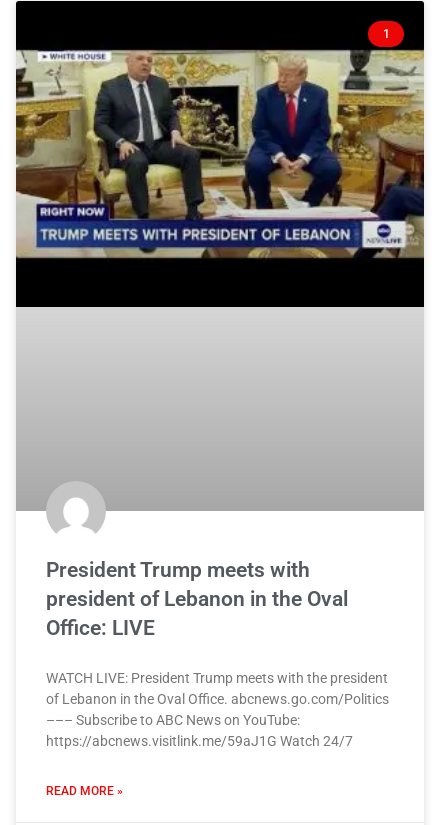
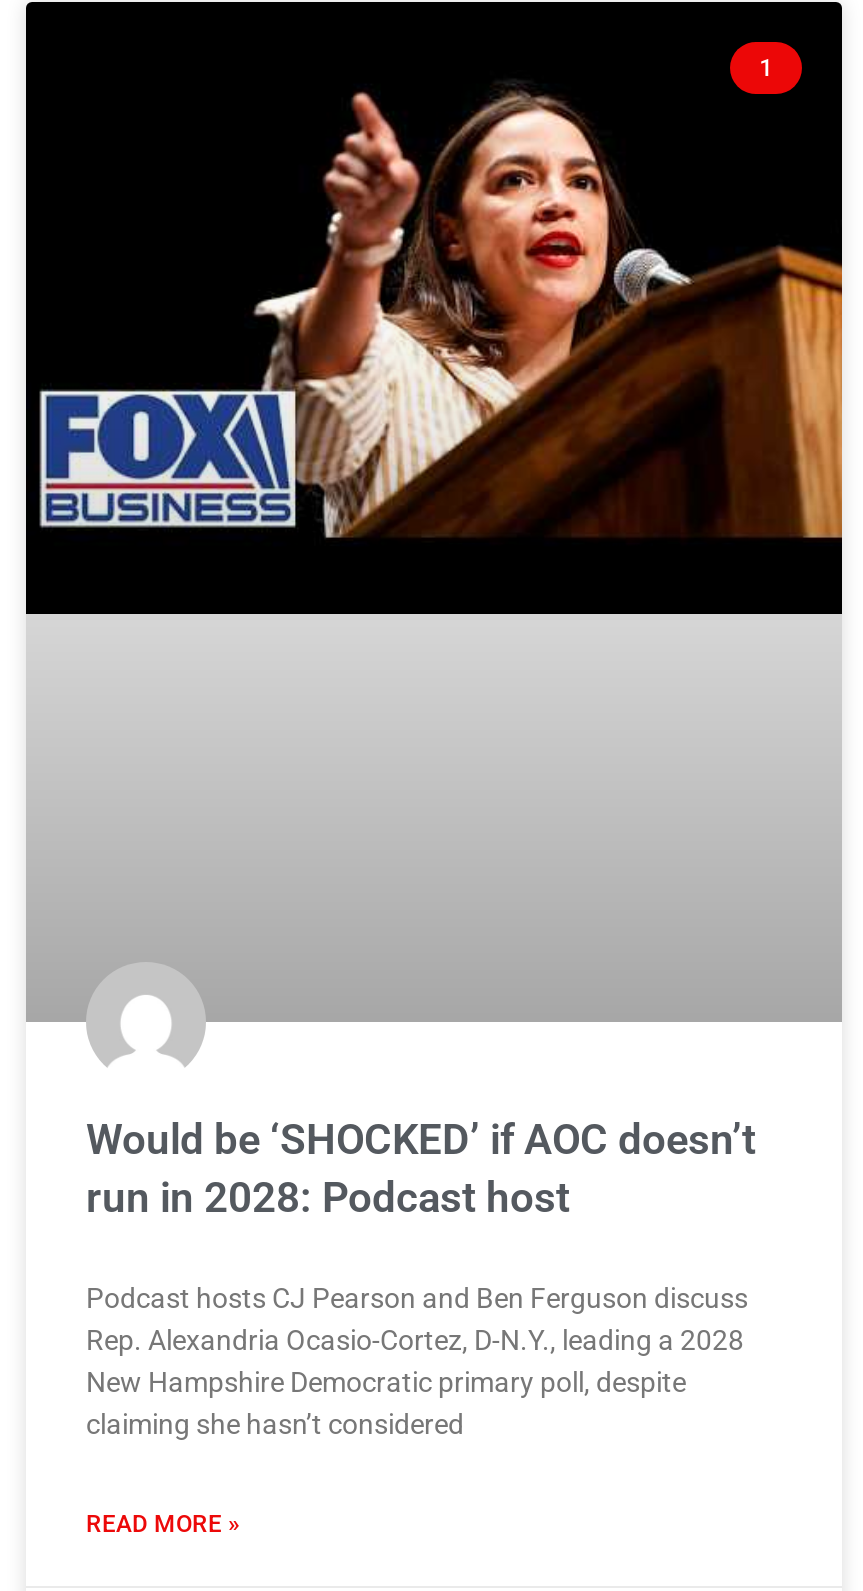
- [image]
+ [image]

- President Trump meets with
- president of Lebanon in the Oval
- Office: LIVE
+ Would be ‘SHOCKED’ if AOC doesn’t
+ run in 2028: Podcast host

- WATCH LIVE: President Trump meets with the president
- of Lebanon in the Oval Office. abcnews.go.com/Politics
- ––– Subscribe to ABC News on YouTube:
- https://abcnews.visitlink.me/59aJ1G Watch 24/7
+ Podcast hosts CJ Pearson and Ben Ferguson discuss
+ Rep. Alexandria Ocasio-Cortez, D-N.Y., leading a 2028
+ New Hampshire Democratic primary poll, despite
+ claiming she hasn’t considered
